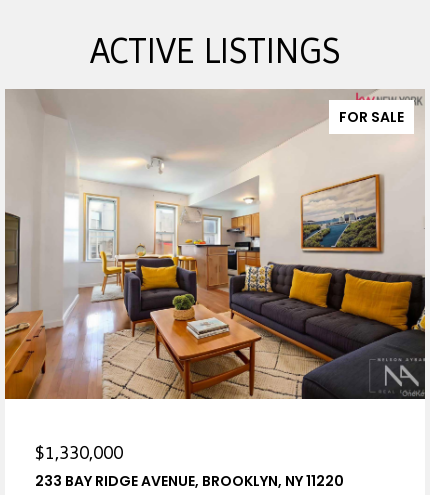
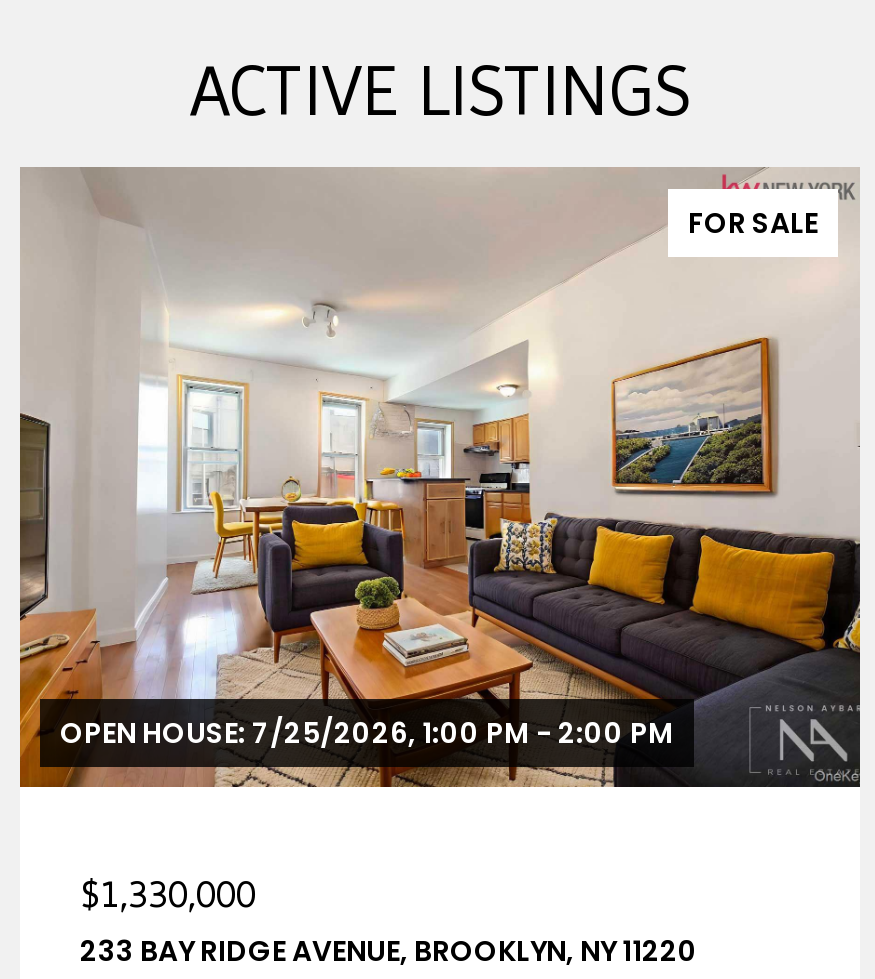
+ OPEN HOUSE: 7/25/2026, 1:00 PM - 2:00 PM
